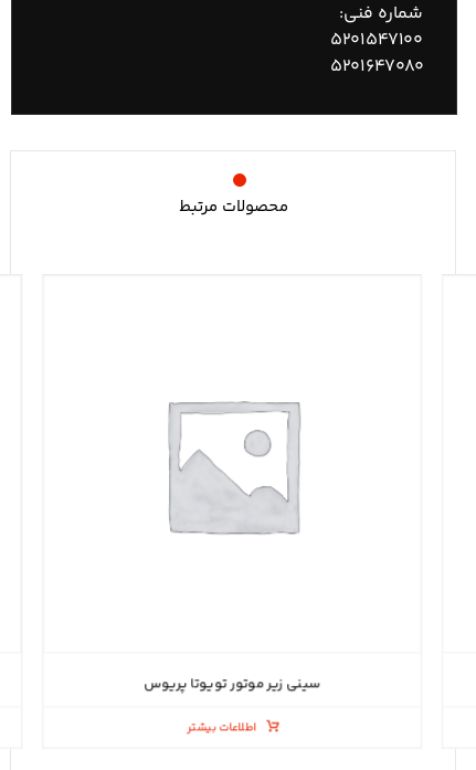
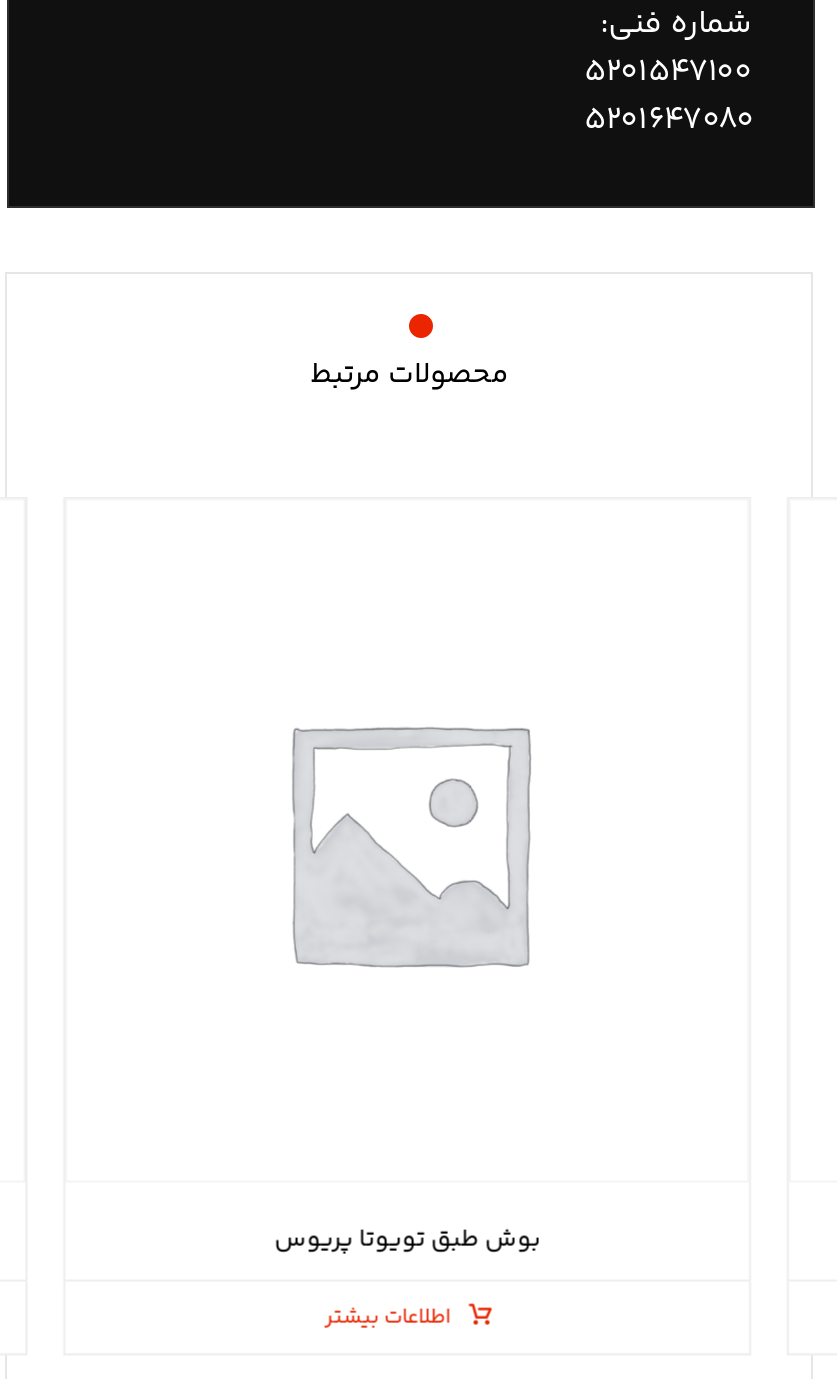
- سینی زیر موتور تویوتا پریوس
+ بوش طبق تویوتا پریوس
